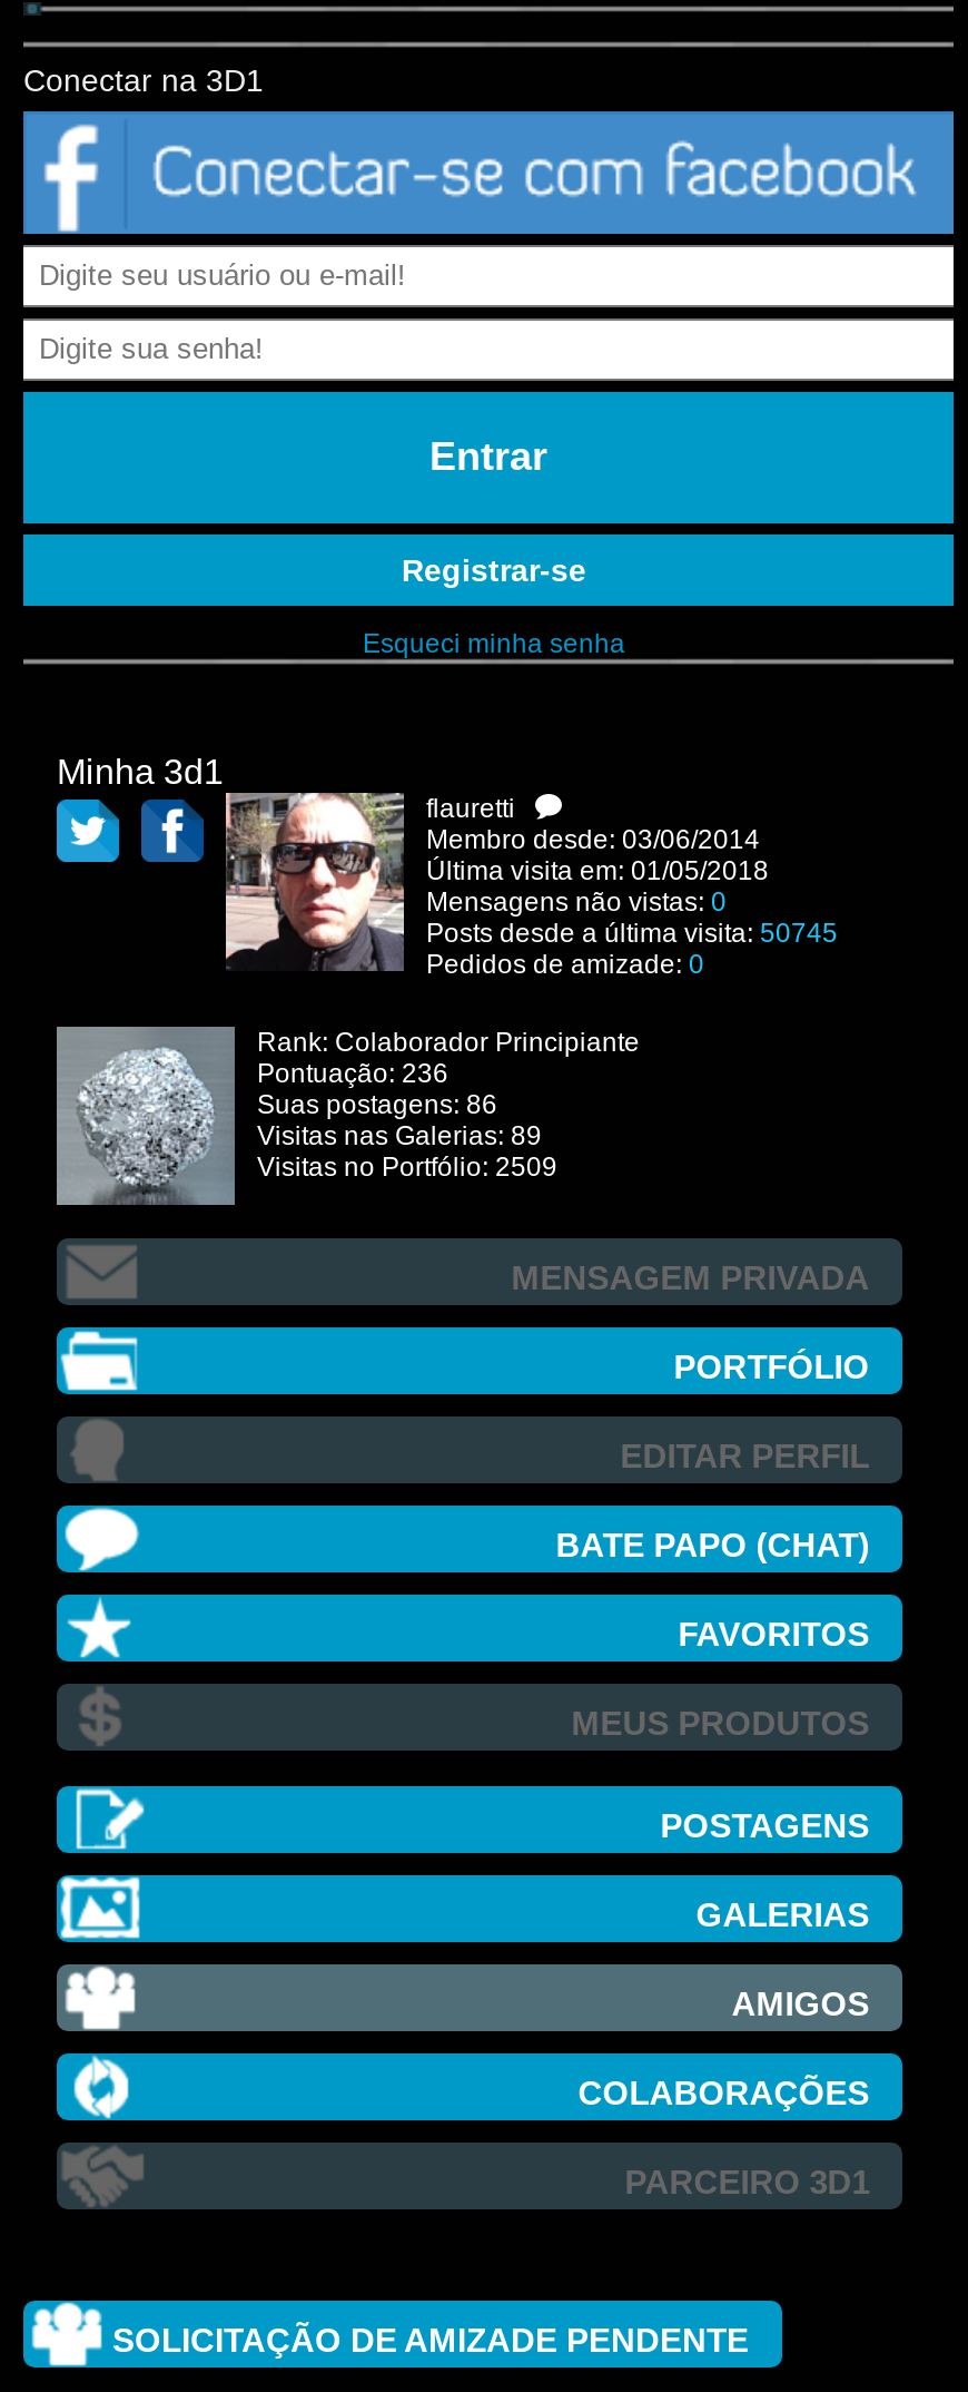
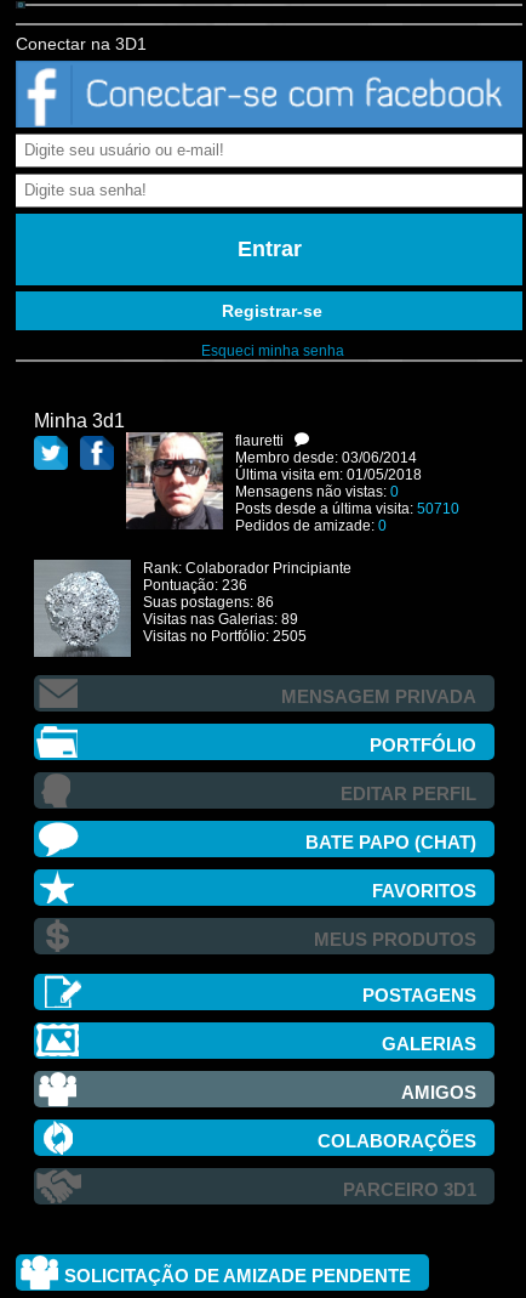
- Posts desde a última visita: 50745
+ Posts desde a última visita: 50710

- Visitas no Portfólio: 2509
+ Visitas no Portfólio: 2505
